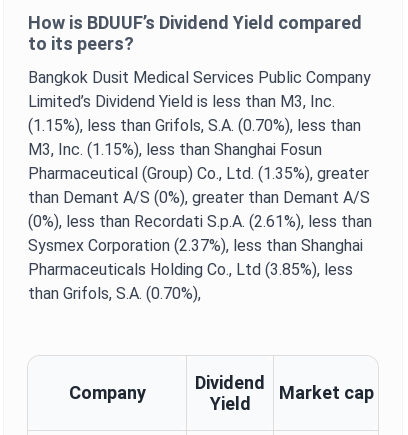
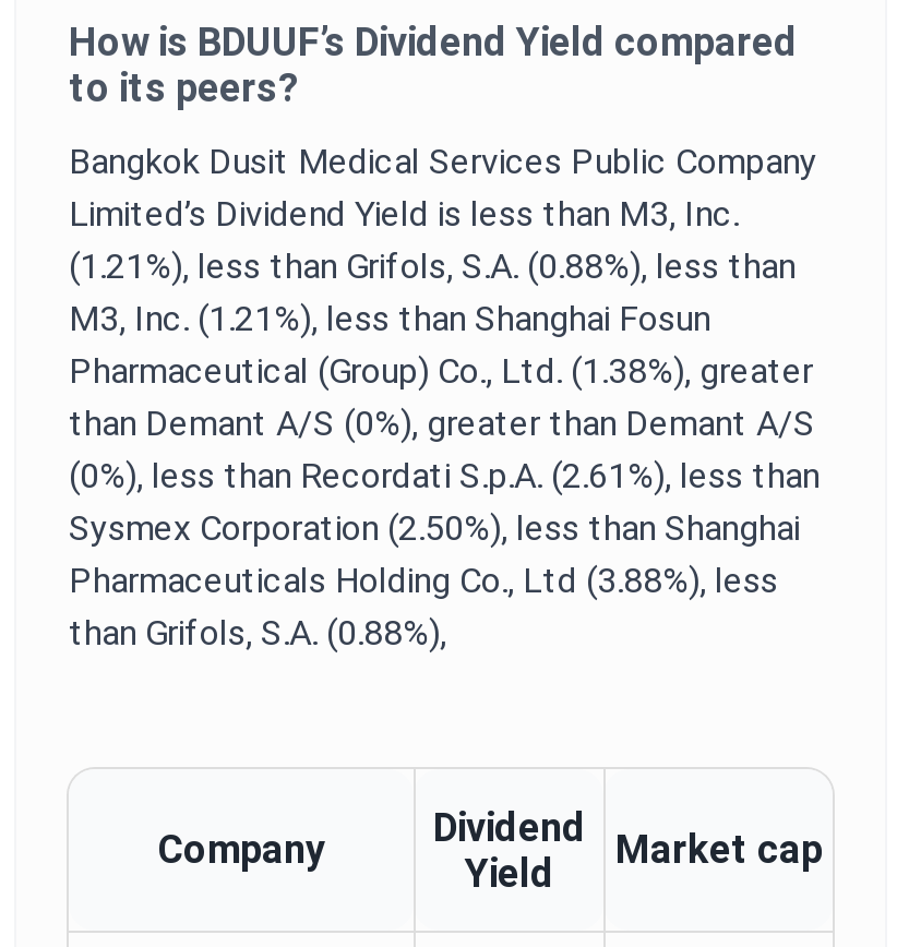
- (1.15%), less than Grifols, S.A. (0.70%), less than
+ (1.21%), less than Grifols, S.A. (0.88%), less than

- M3, Inc. (1.15%), less than Shanghai Fosun
+ M3, Inc. (1.21%), less than Shanghai Fosun

- Pharmaceutical (Group) Co., Ltd. (1.35%), greater
+ Pharmaceutical (Group) Co., Ltd. (1.38%), greater

- Sysmex Corporation (2.37%), less than Shanghai
+ Sysmex Corporation (2.50%), less than Shanghai

- Pharmaceuticals Holding Co., Ltd (3.85%), less
+ Pharmaceuticals Holding Co., Ltd (3.88%), less

- than Grifols, S.A. (0.70%),
+ than Grifols, S.A. (0.88%),
